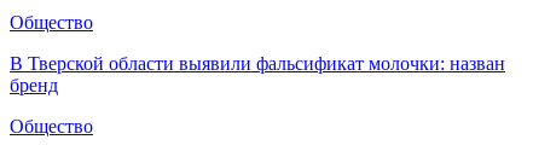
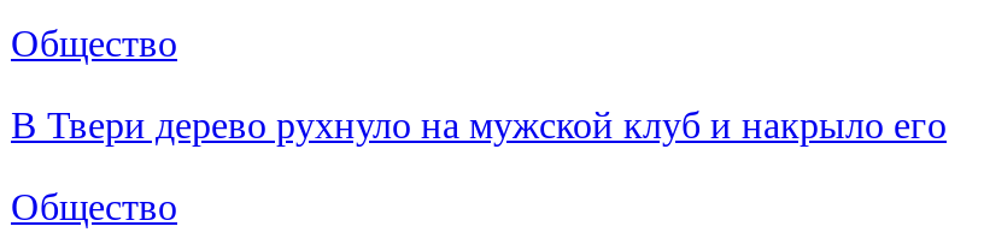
- В Тверской области выявили фальсификат молочки: назван
- бренд
+ В Твери дерево рухнуло на мужской клуб и накрыло его
